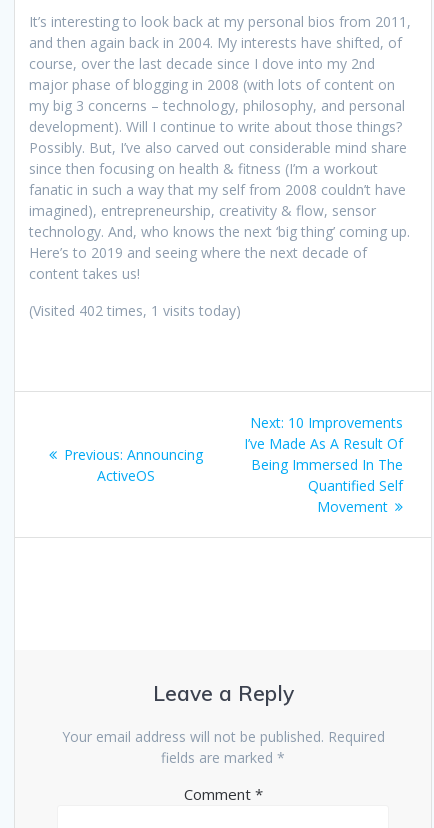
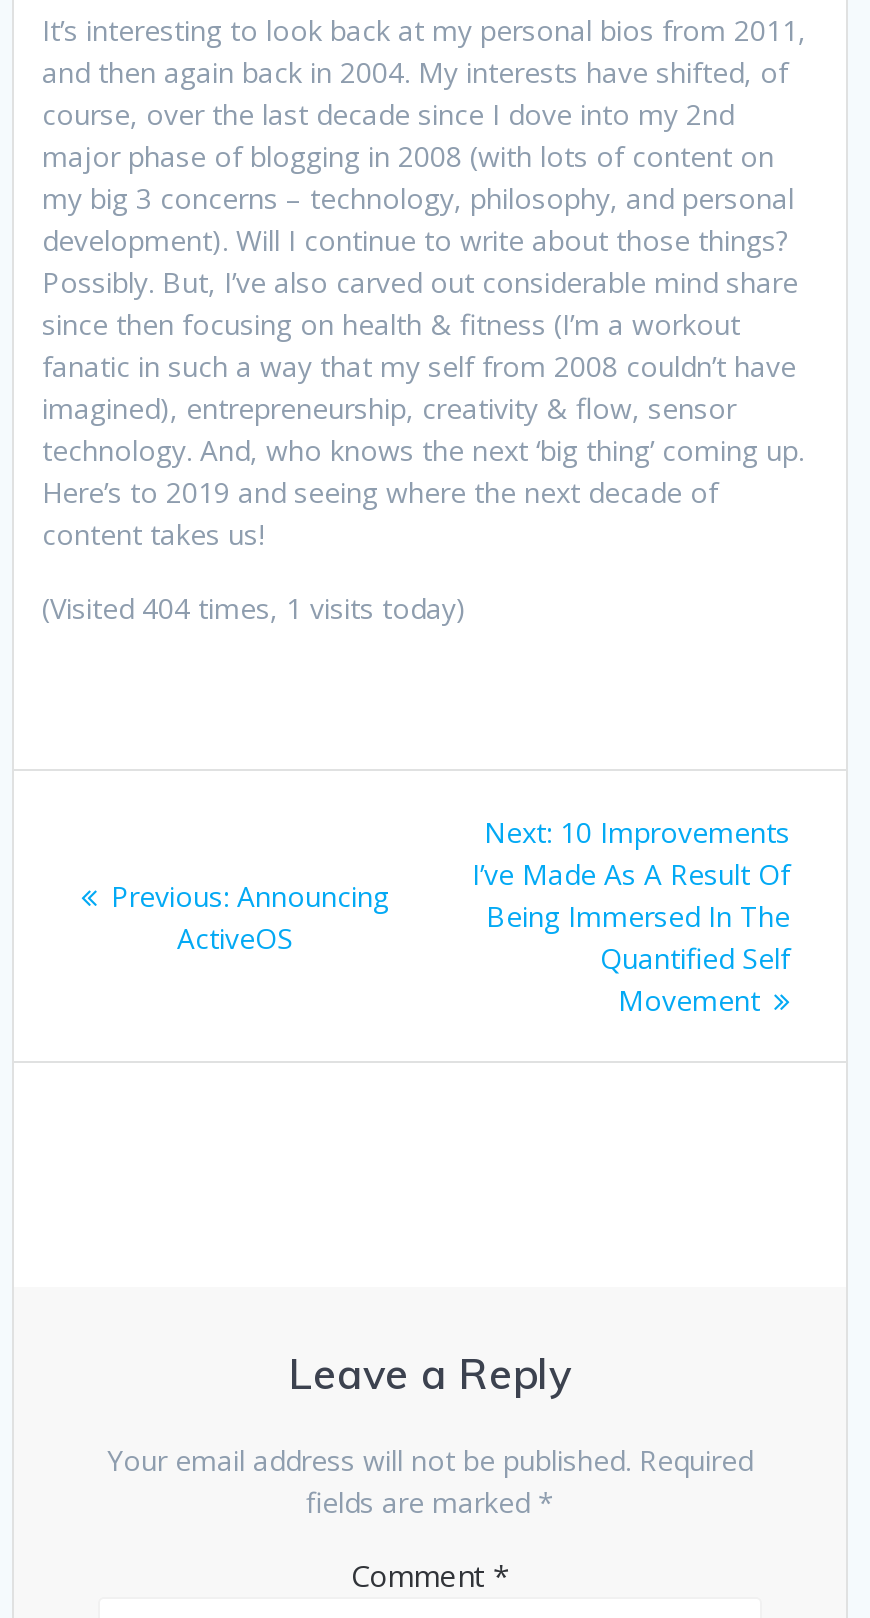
- (Visited 402 times, 1 visits today)
+ (Visited 404 times, 1 visits today)
